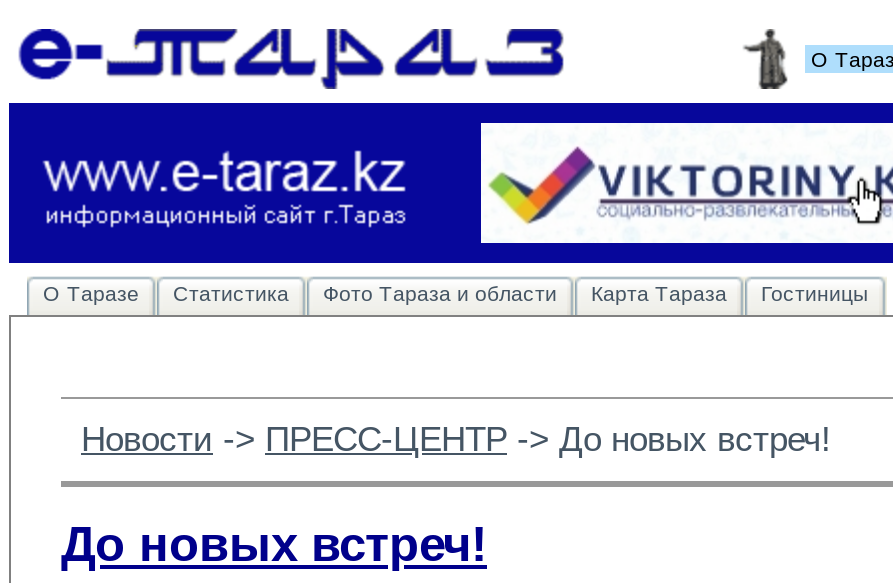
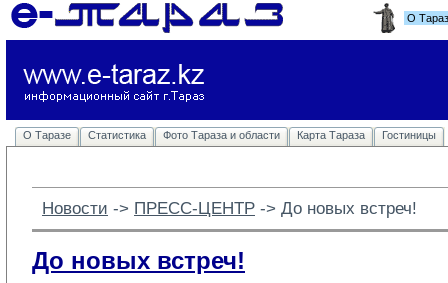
- [image]
